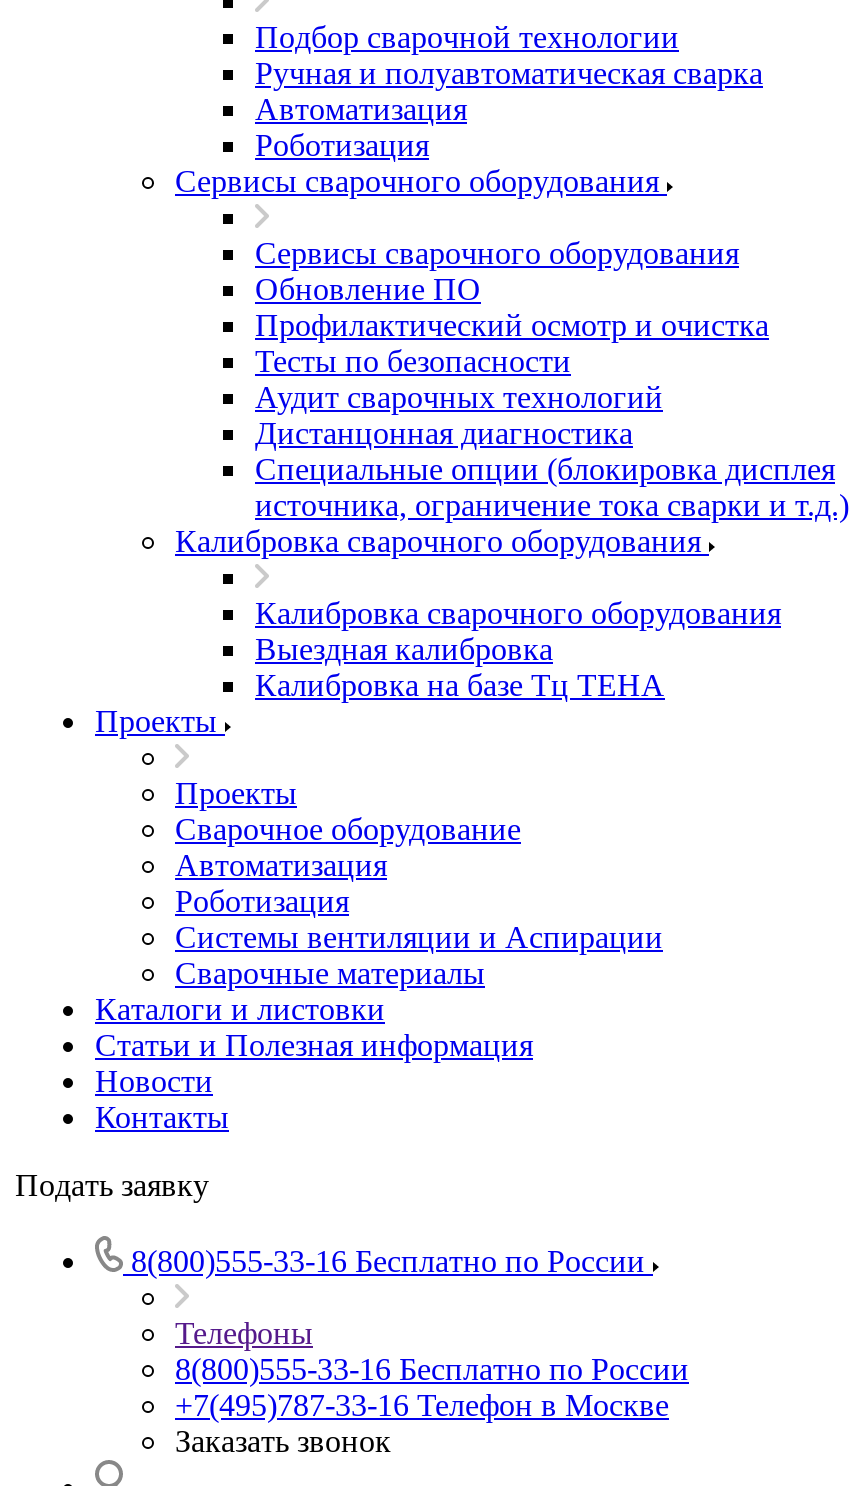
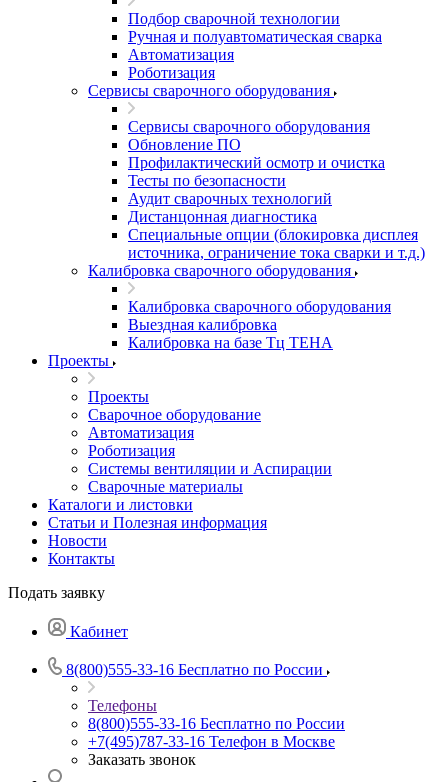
+ Кабинет
